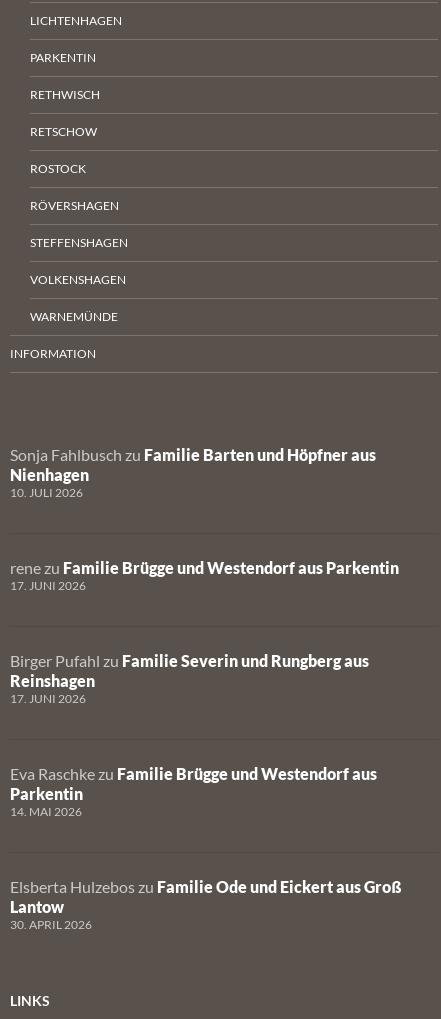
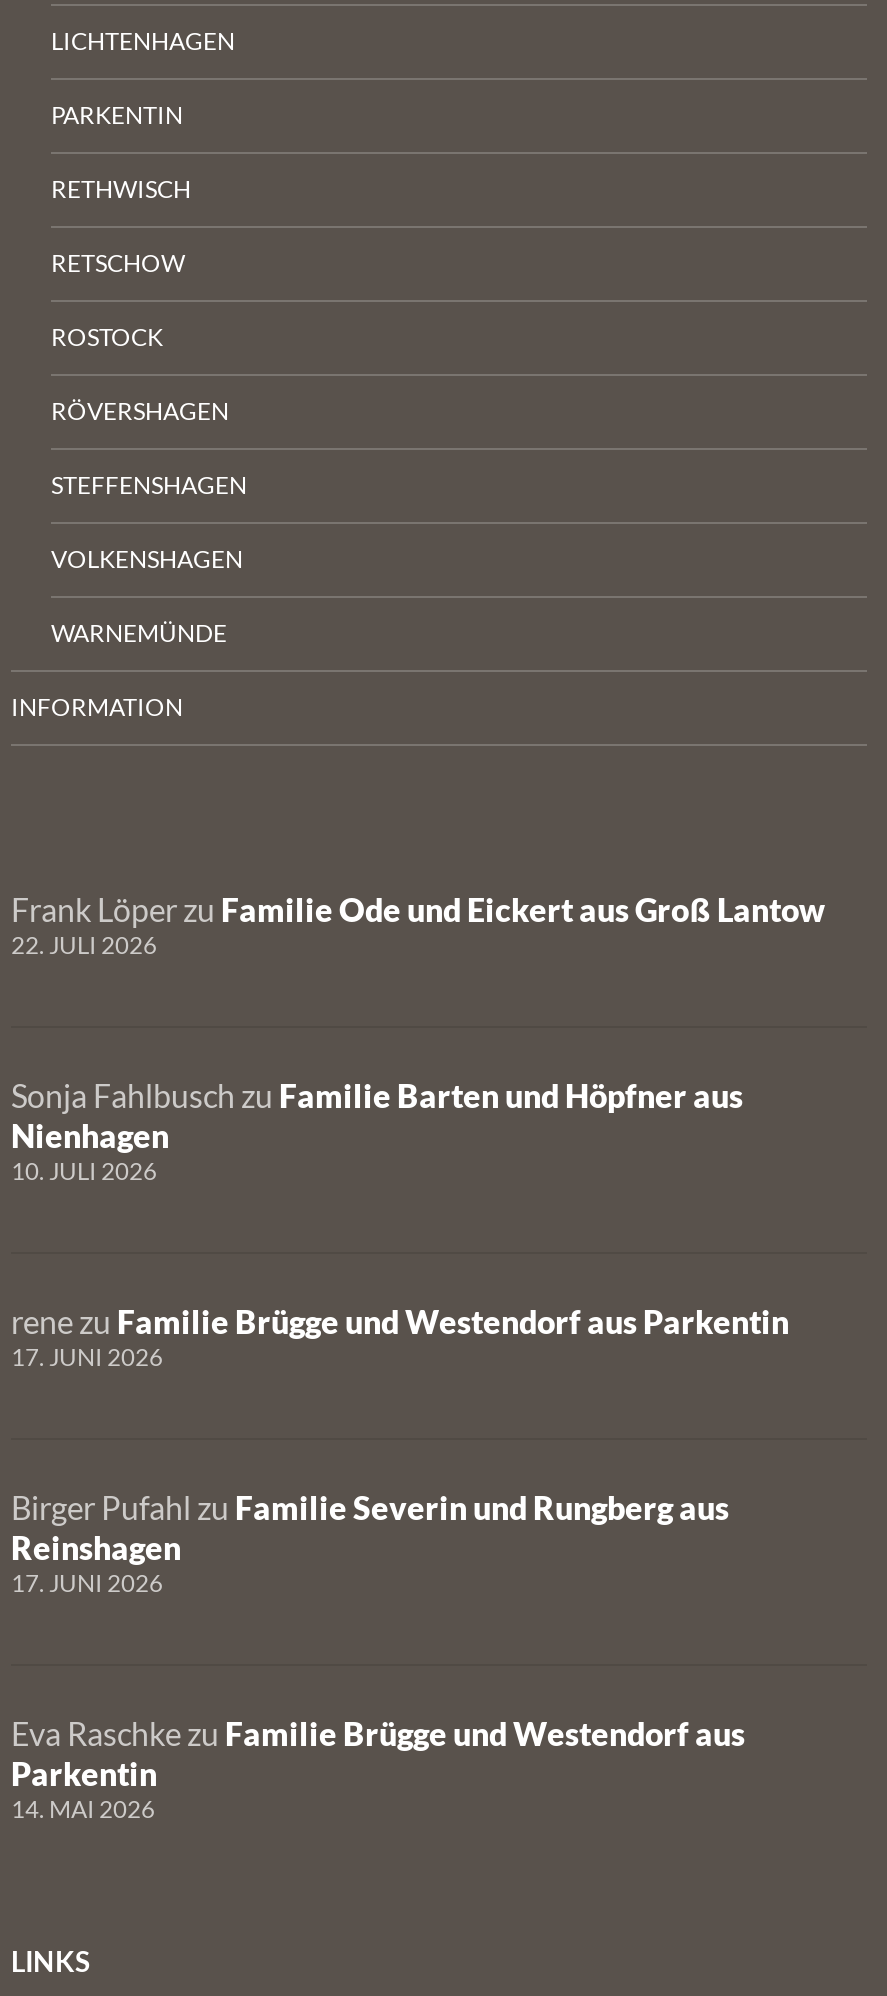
+ Frank Löper zu Familie Ode und Eickert aus Groß Lantow
+ 22. JULI 2026

moved down: Sonja Fahlbusch zu Familie Barten und Höpfner aus | Nienhagen | 10. JULI 2026 | ... | Parkentin | 14. MAI 2026

- Elsberta Hulzebos zu Familie Ode und Eickert aus Groß
- Lantow
- 30. APRIL 2026
